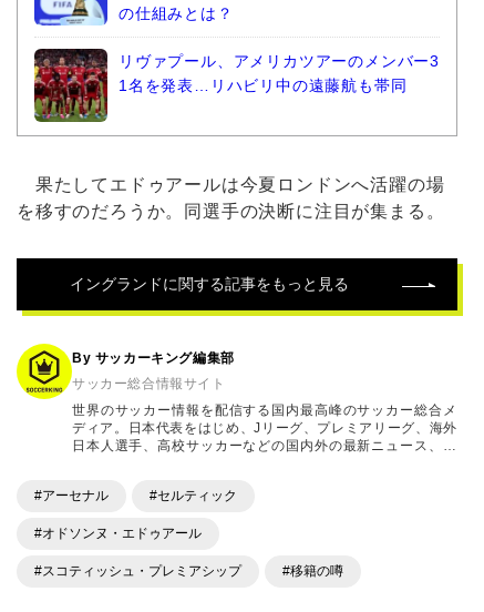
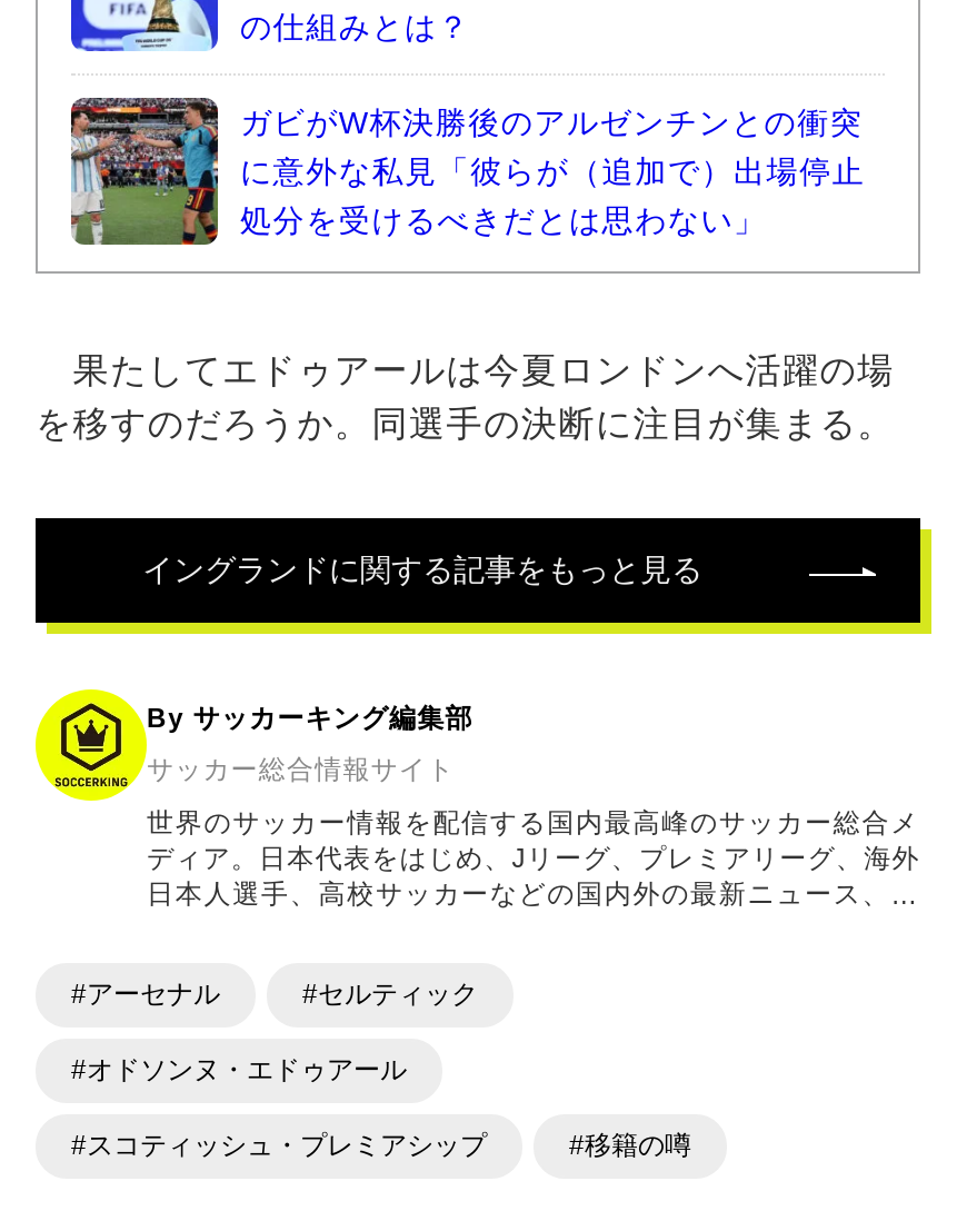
- [image]
- リヴァプール、アメリカツアーのメンバー3
- 1名を発表…リハビリ中の遠藤航も帯同
+ [image]
+ ガビがW杯決勝後のアルゼンチンとの衝突
+ に意外な私見「彼らが（追加で）出場停止
+ 処分を受けるべきだとは思わない」
